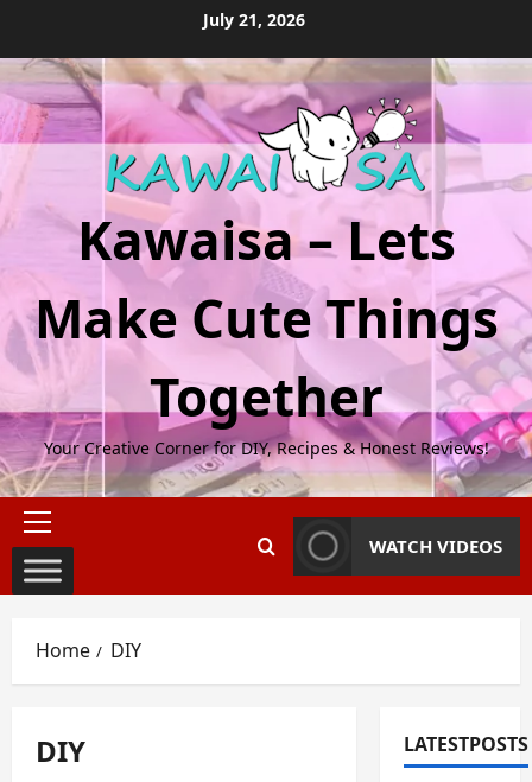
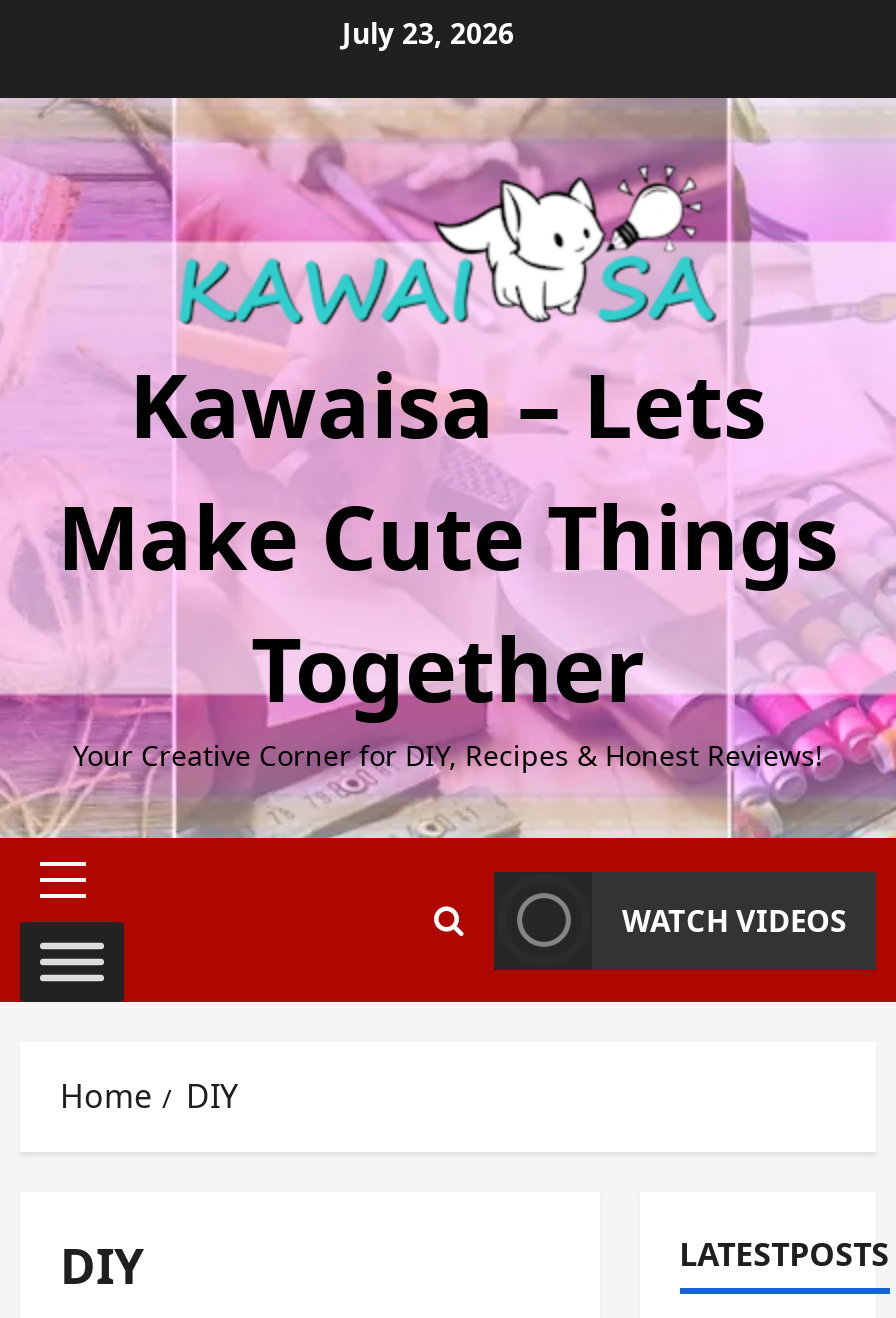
- July 21, 2026
+ July 23, 2026
